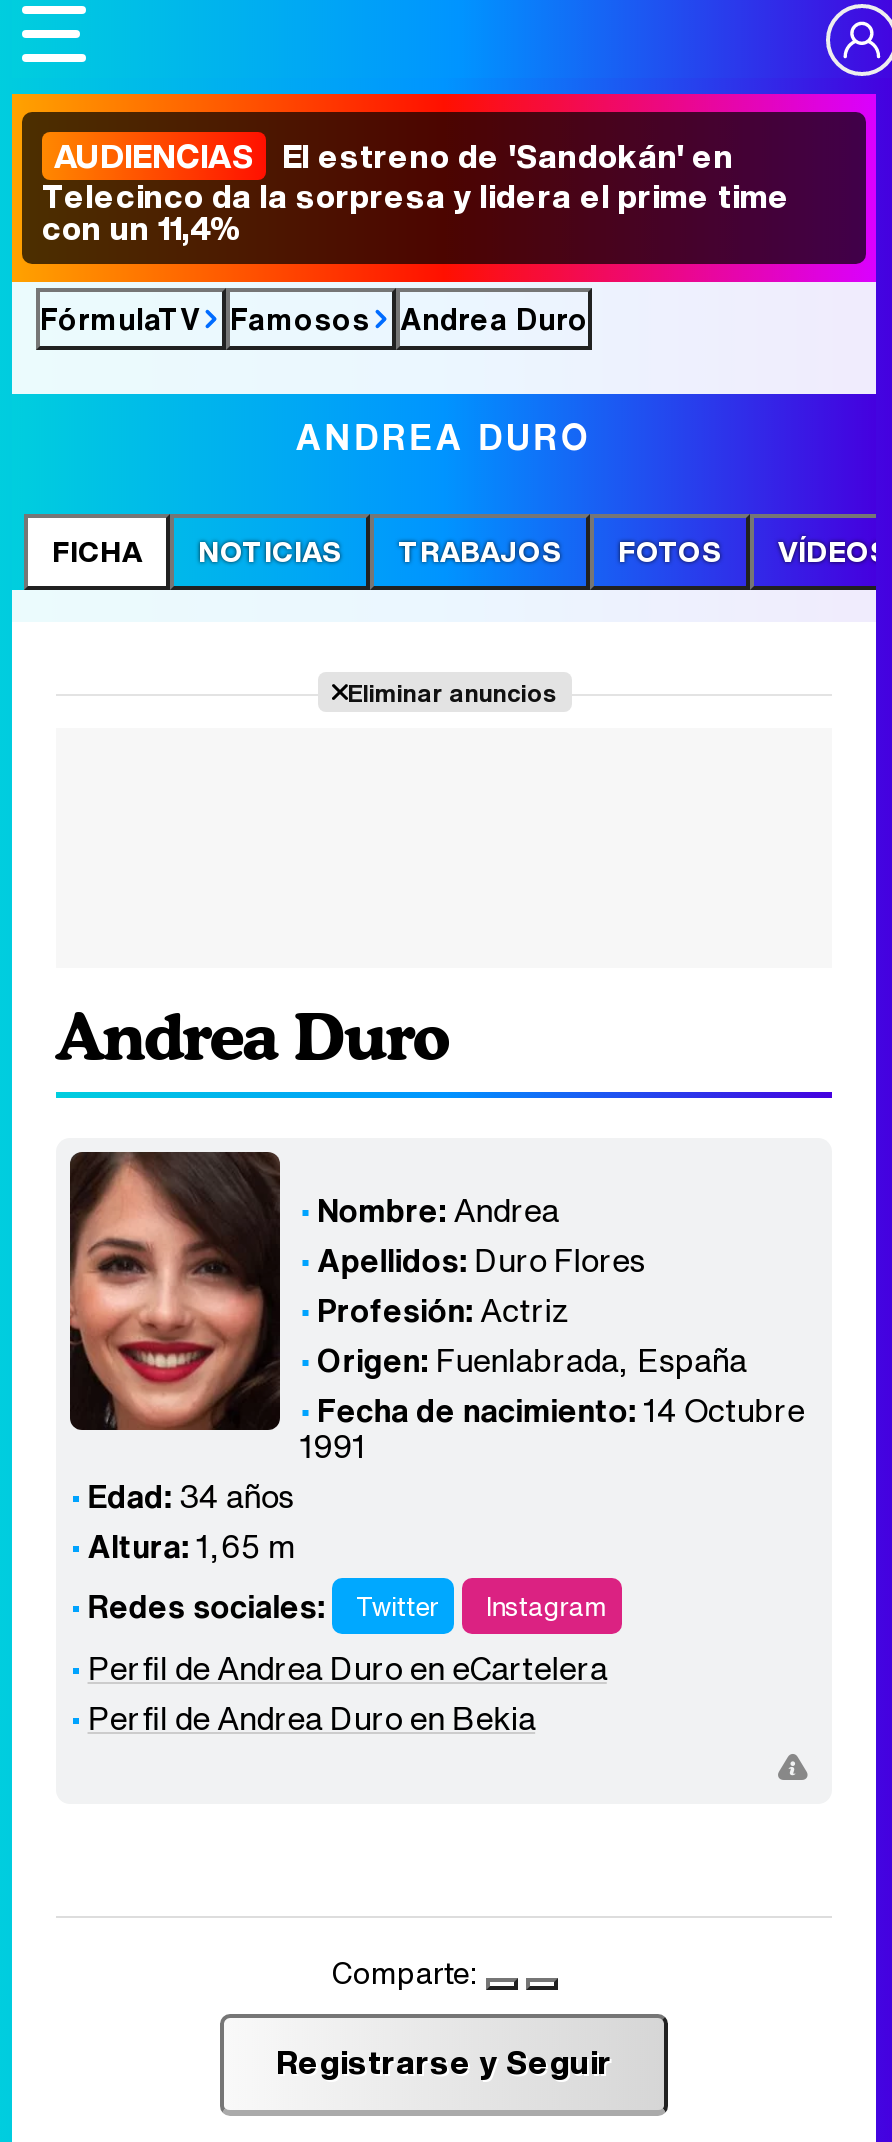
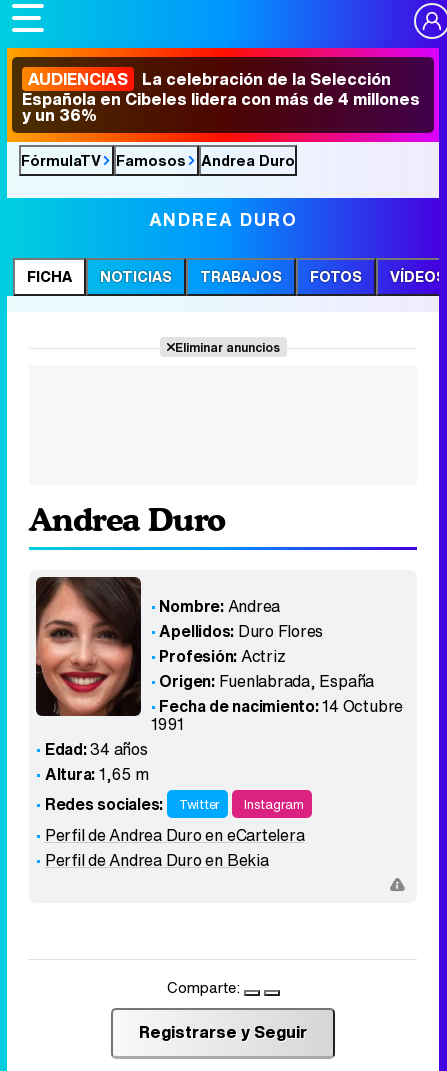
- AUDIENCIAS El estreno de 'Sandokán' en
- Telecinco da la sorpresa y lidera el prime time
- con un 11,4%
+ AUDIENCIAS La celebración de la Selección
+ Española en Cibeles lidera con más de 4 millones
+ y un 36%
